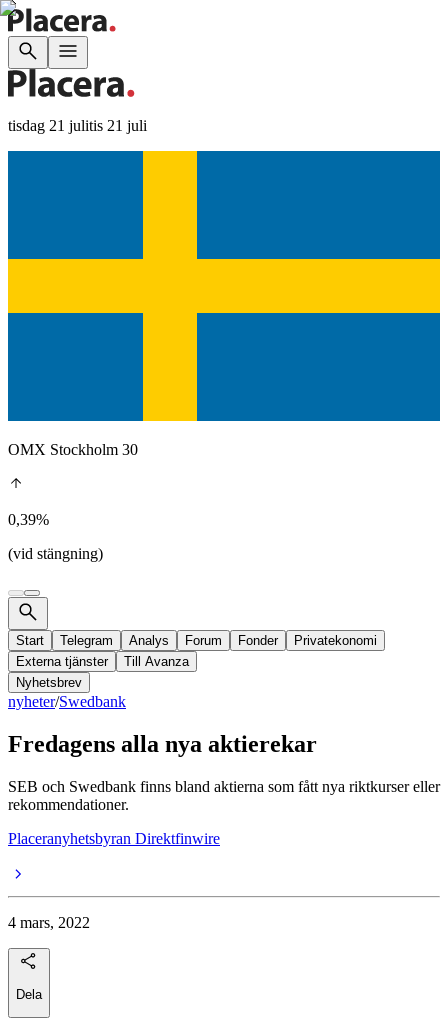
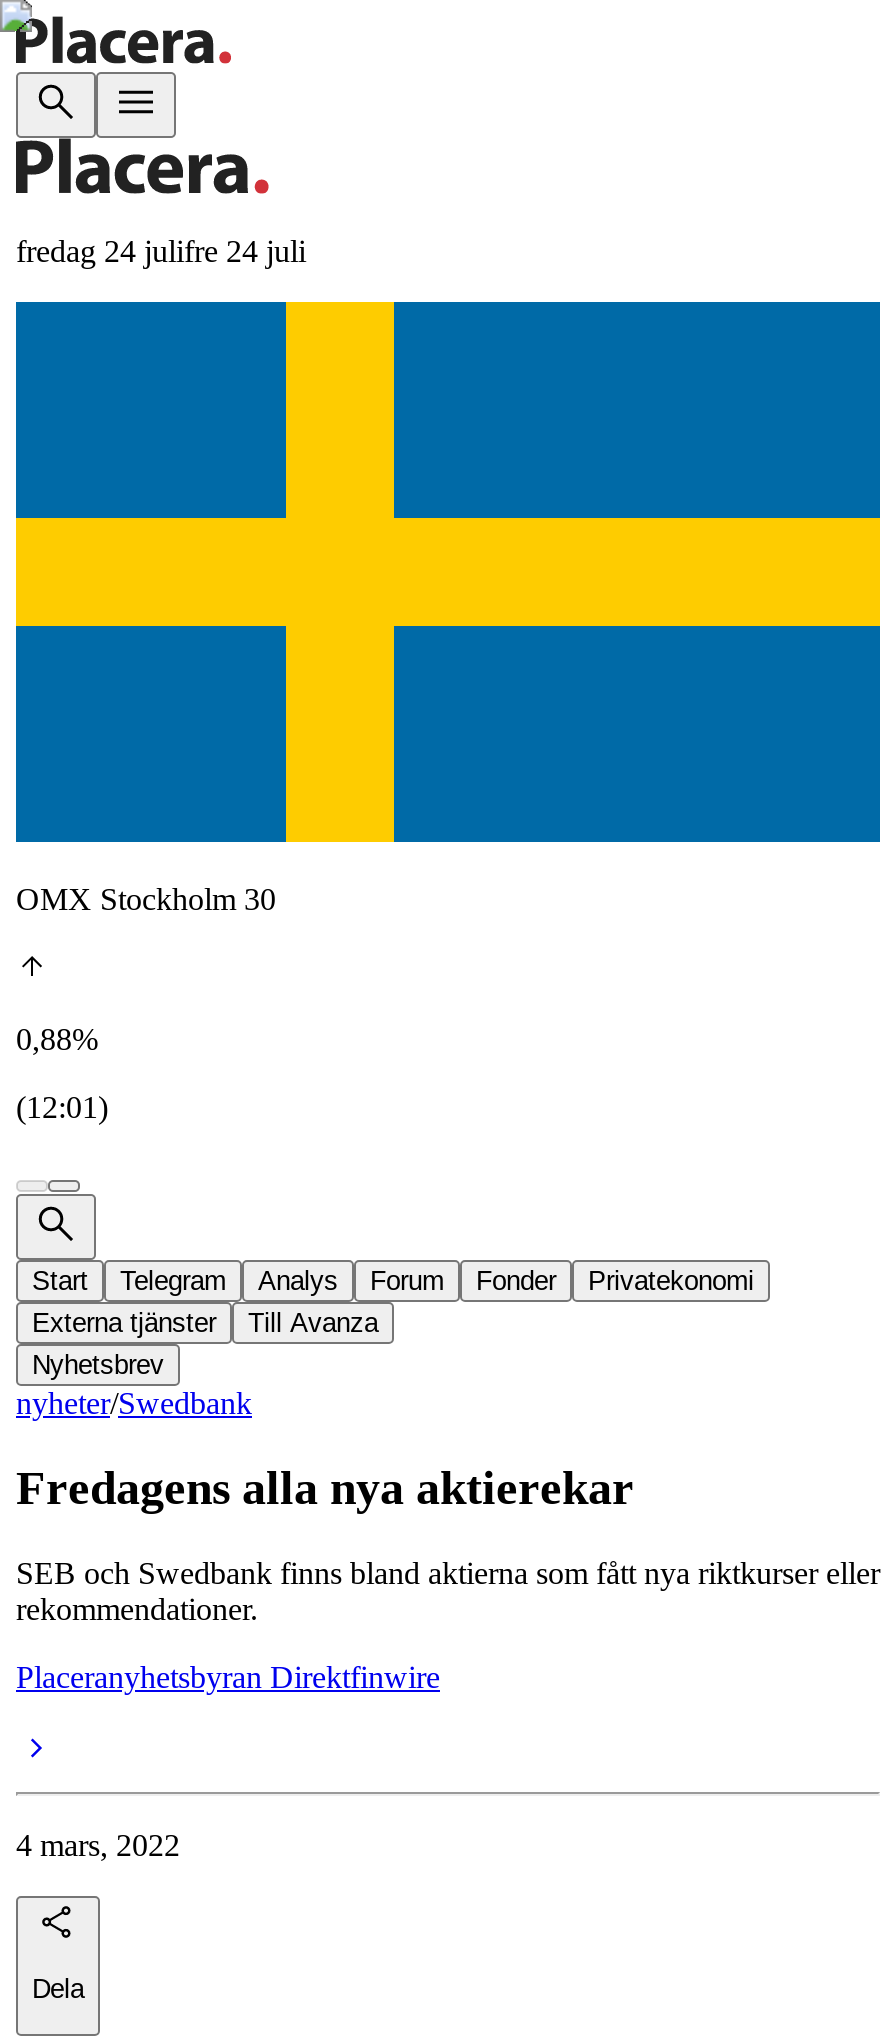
- tisdag 21 julitis 21 juli
+ fredag 24 julifre 24 juli

- 0,39%
+ 0,88%

- (vid stängning)
+ (12:01)
